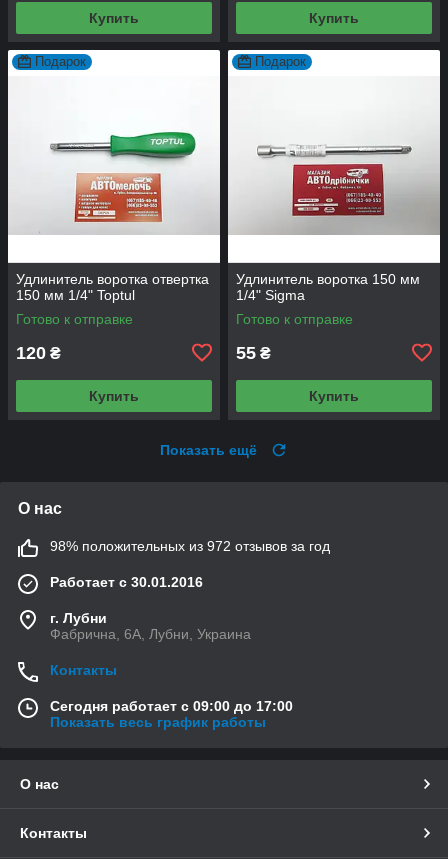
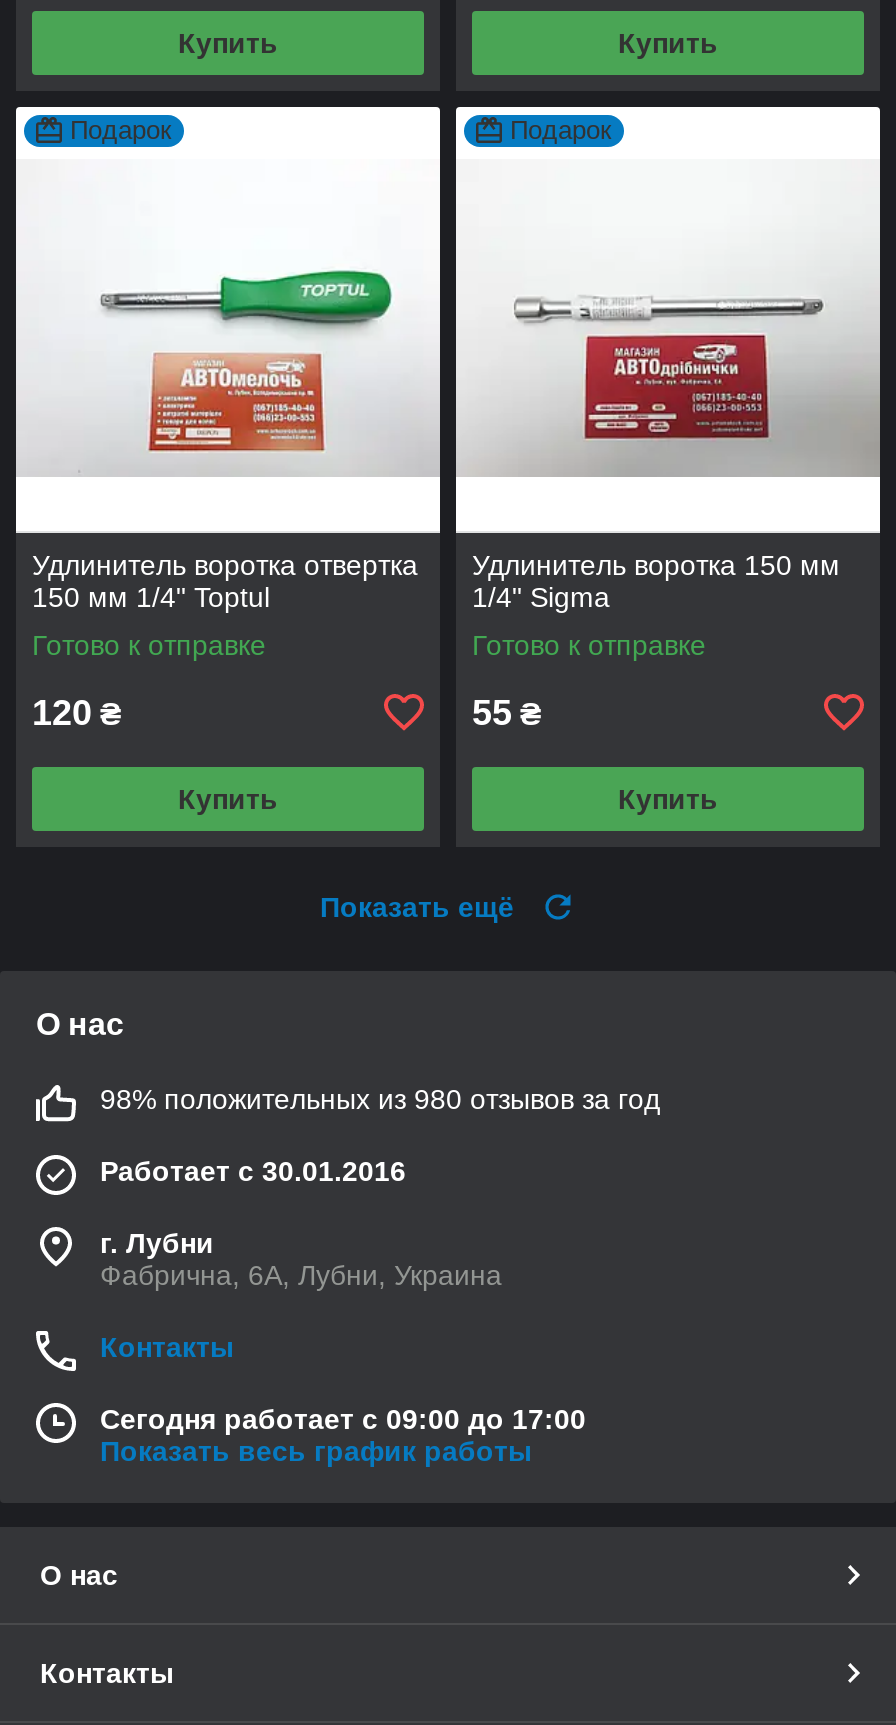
- 98% положительных из 972 отзывов за год
+ 98% положительных из 980 отзывов за год
